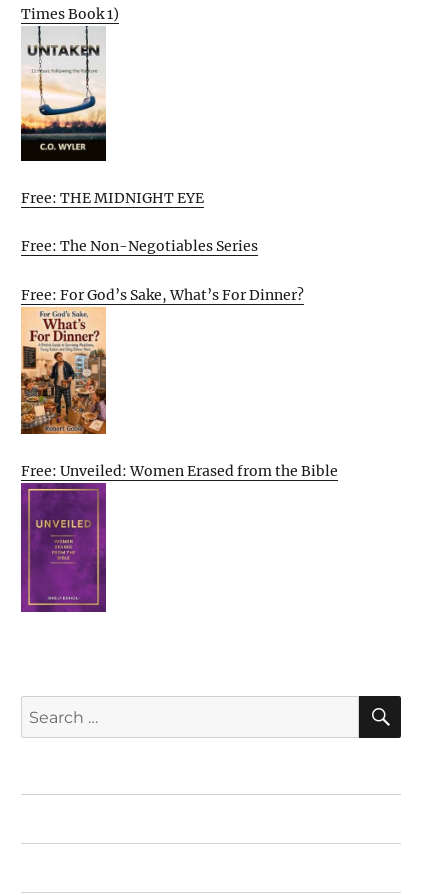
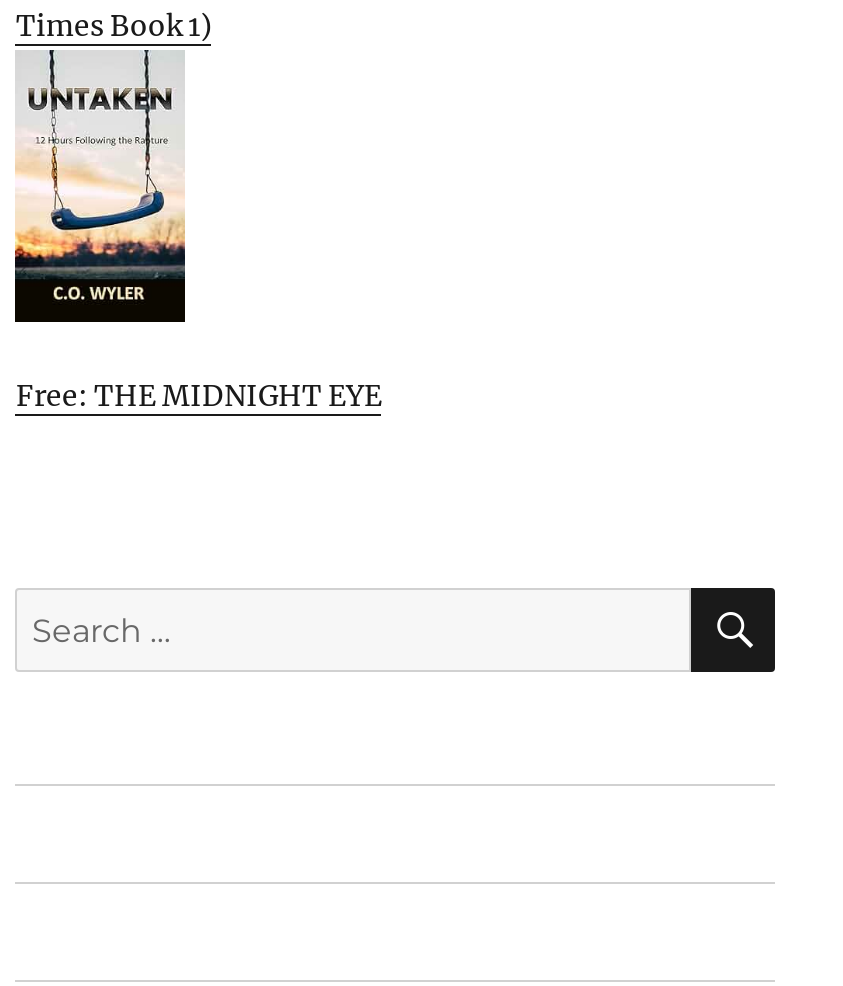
- Free: The Non-Negotiables Series
- Free: For God’s Sake, What’s For Dinner?

- [image]
- Free: Unveiled: Women Erased from the Bible

- [image]
